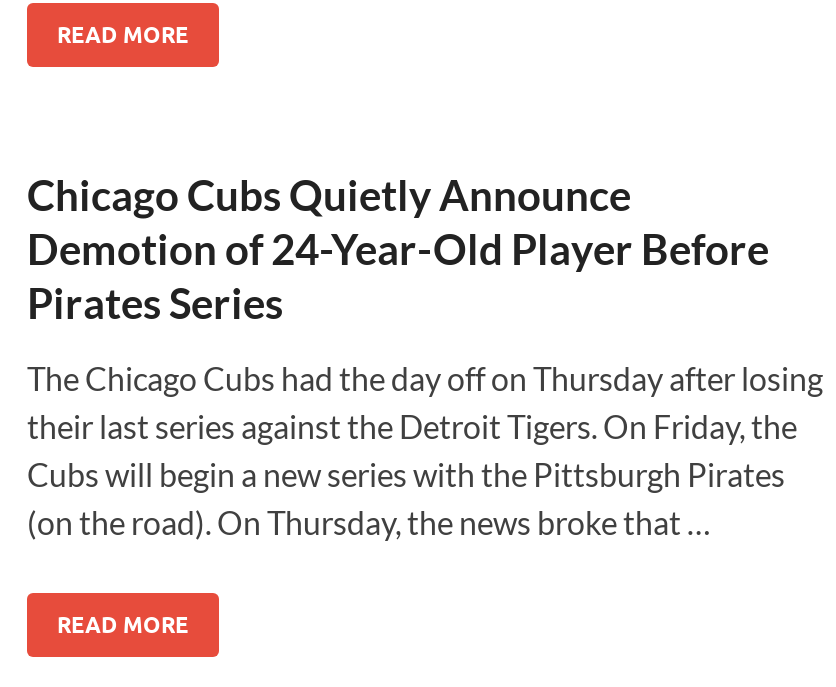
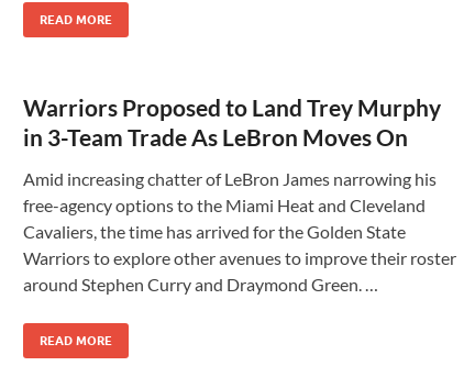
- Chicago Cubs Quietly Announce
- Demotion of 24-Year-Old Player Before
- Pirates Series
+ Warriors Proposed to Land Trey Murphy
+ in 3-Team Trade As LeBron Moves On

- The Chicago Cubs had the day off on Thursday after losing
- their last series against the Detroit Tigers. On Friday, the
- Cubs will begin a new series with the Pittsburgh Pirates
- (on the road). On Thursday, the news broke that …
+ Amid increasing chatter of LeBron James narrowing his
+ free-agency options to the Miami Heat and Cleveland
+ Cavaliers, the time has arrived for the Golden State
+ Warriors to explore other avenues to improve their roster
+ around Stephen Curry and Draymond Green. …
